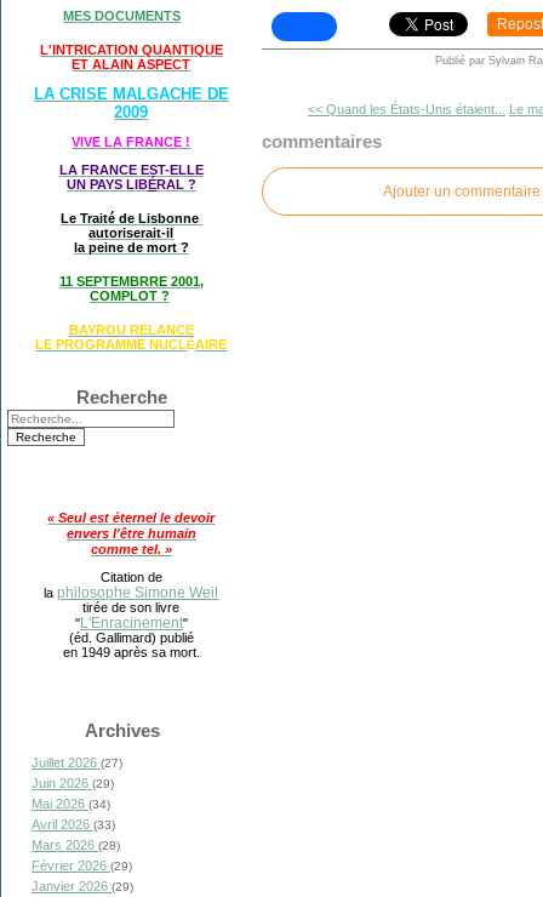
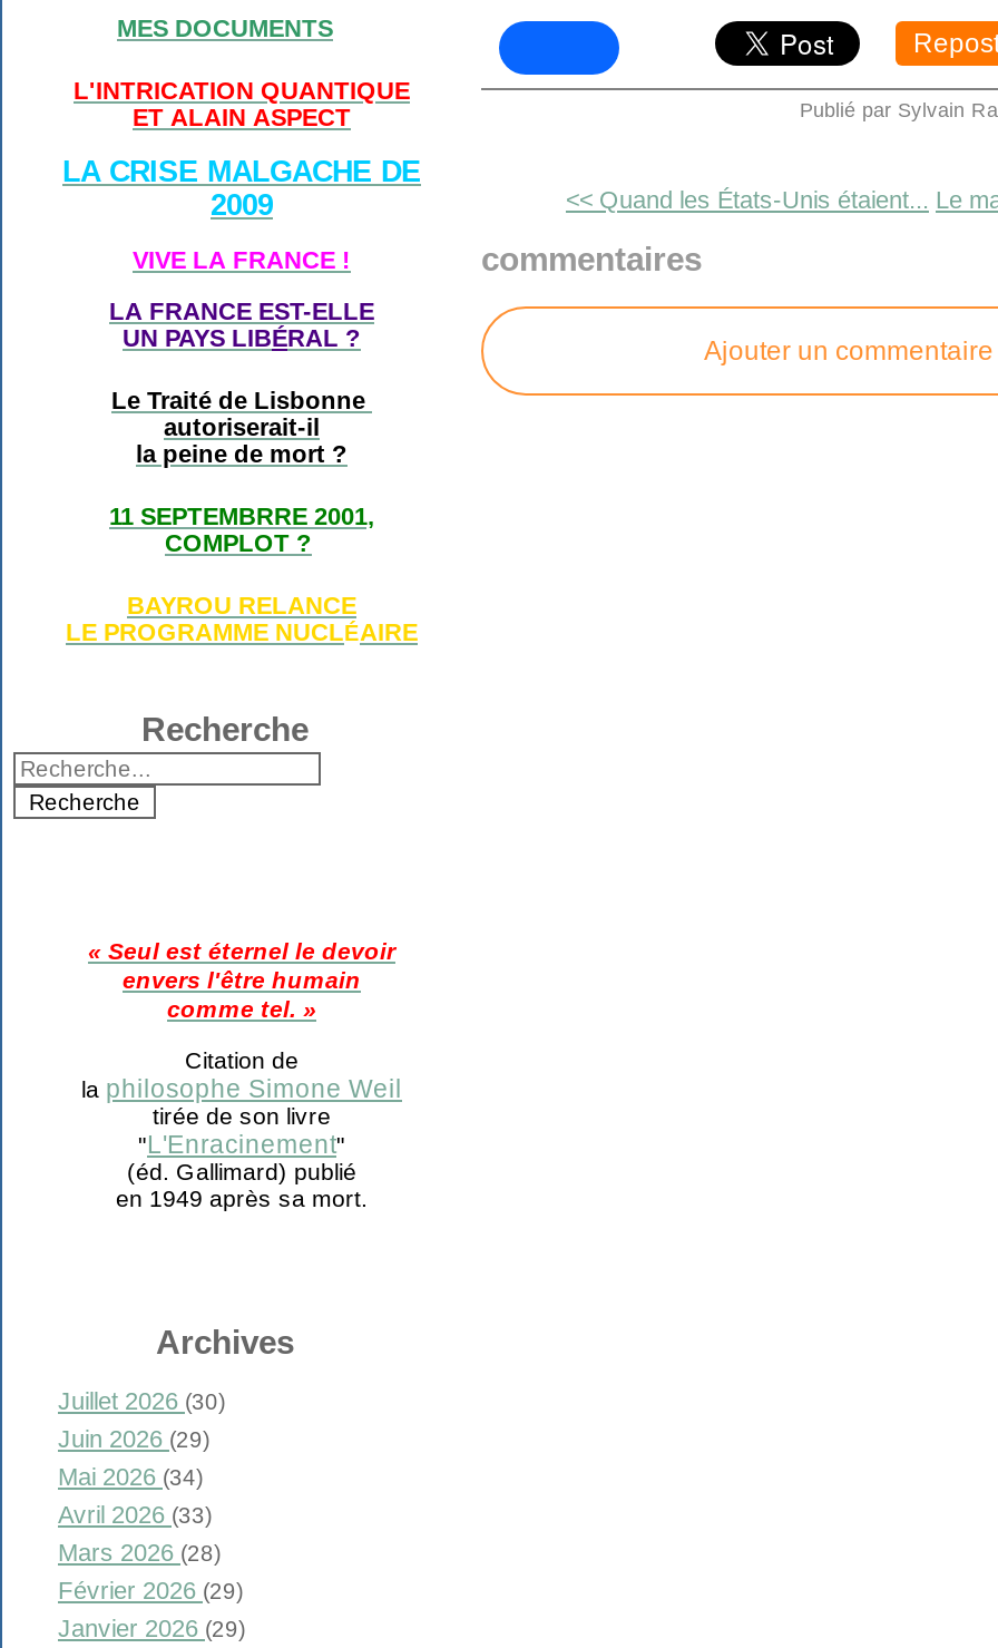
- Juillet 2026 (27)
+ Juillet 2026 (30)
